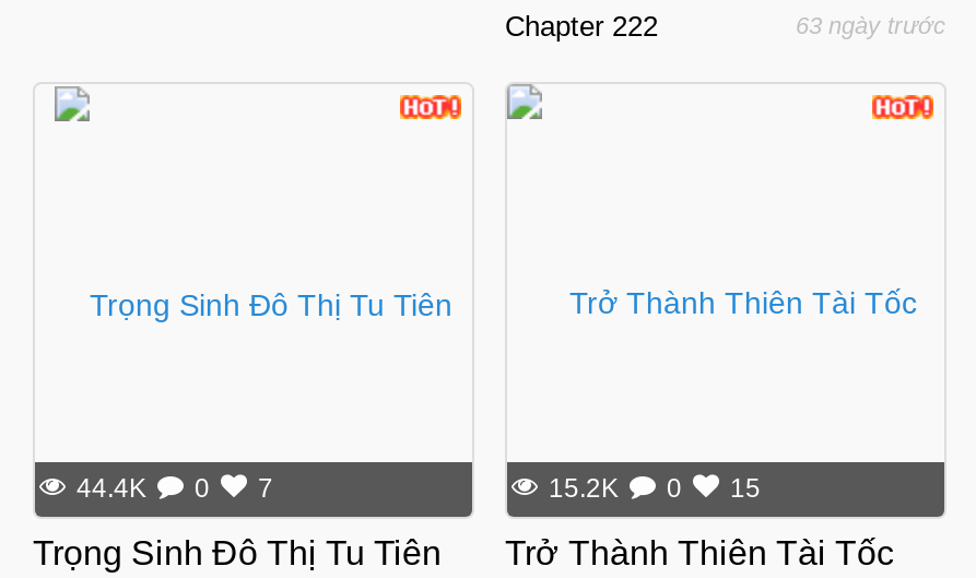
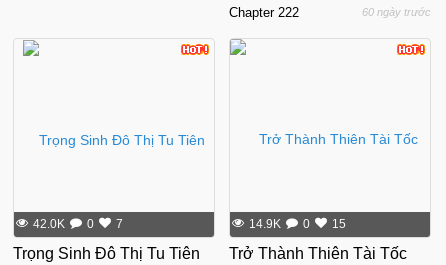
- 63 ngày trước
+ 60 ngày trước

- 44.4K 0 7
+ 42.0K 0 7

- 15.2K 0 15
+ 14.9K 0 15
